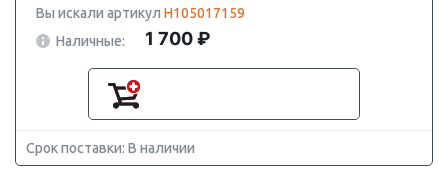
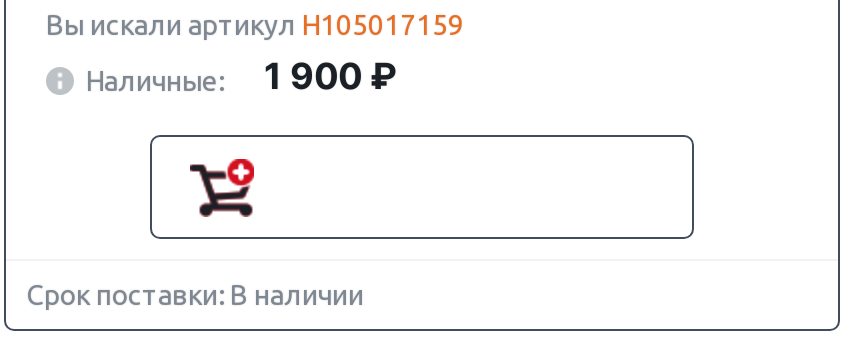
- Наличные: 1 700 ₽
+ Наличные: 1 900 ₽
